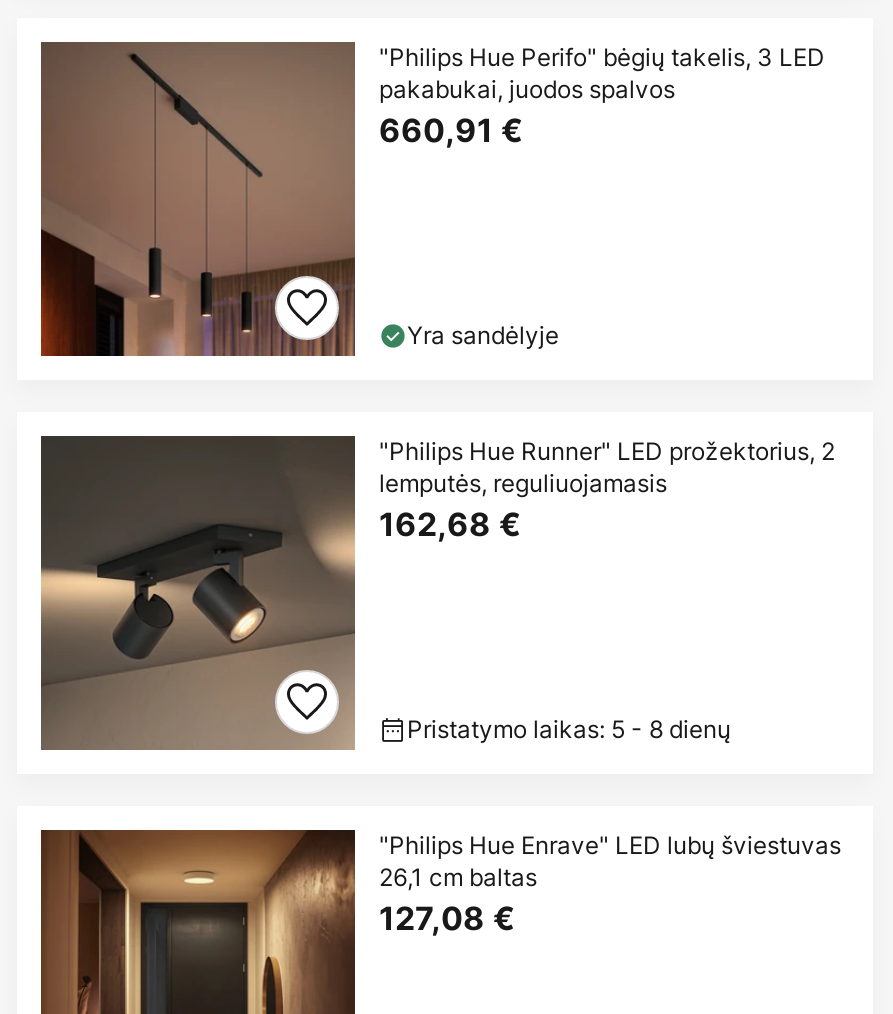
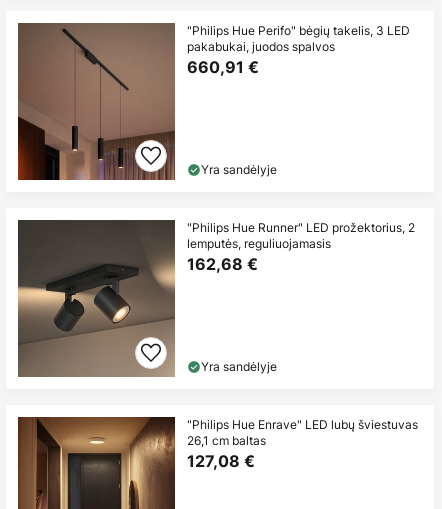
- Pristatymo laikas: 5 - 8 dienų
+ Yra sandėlyje
